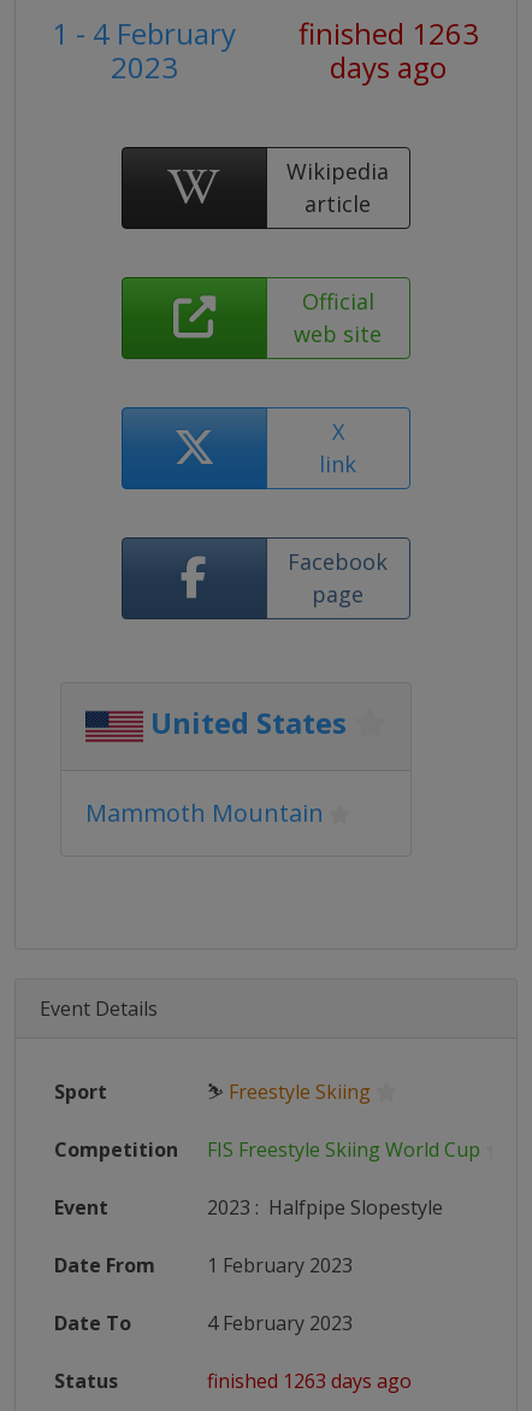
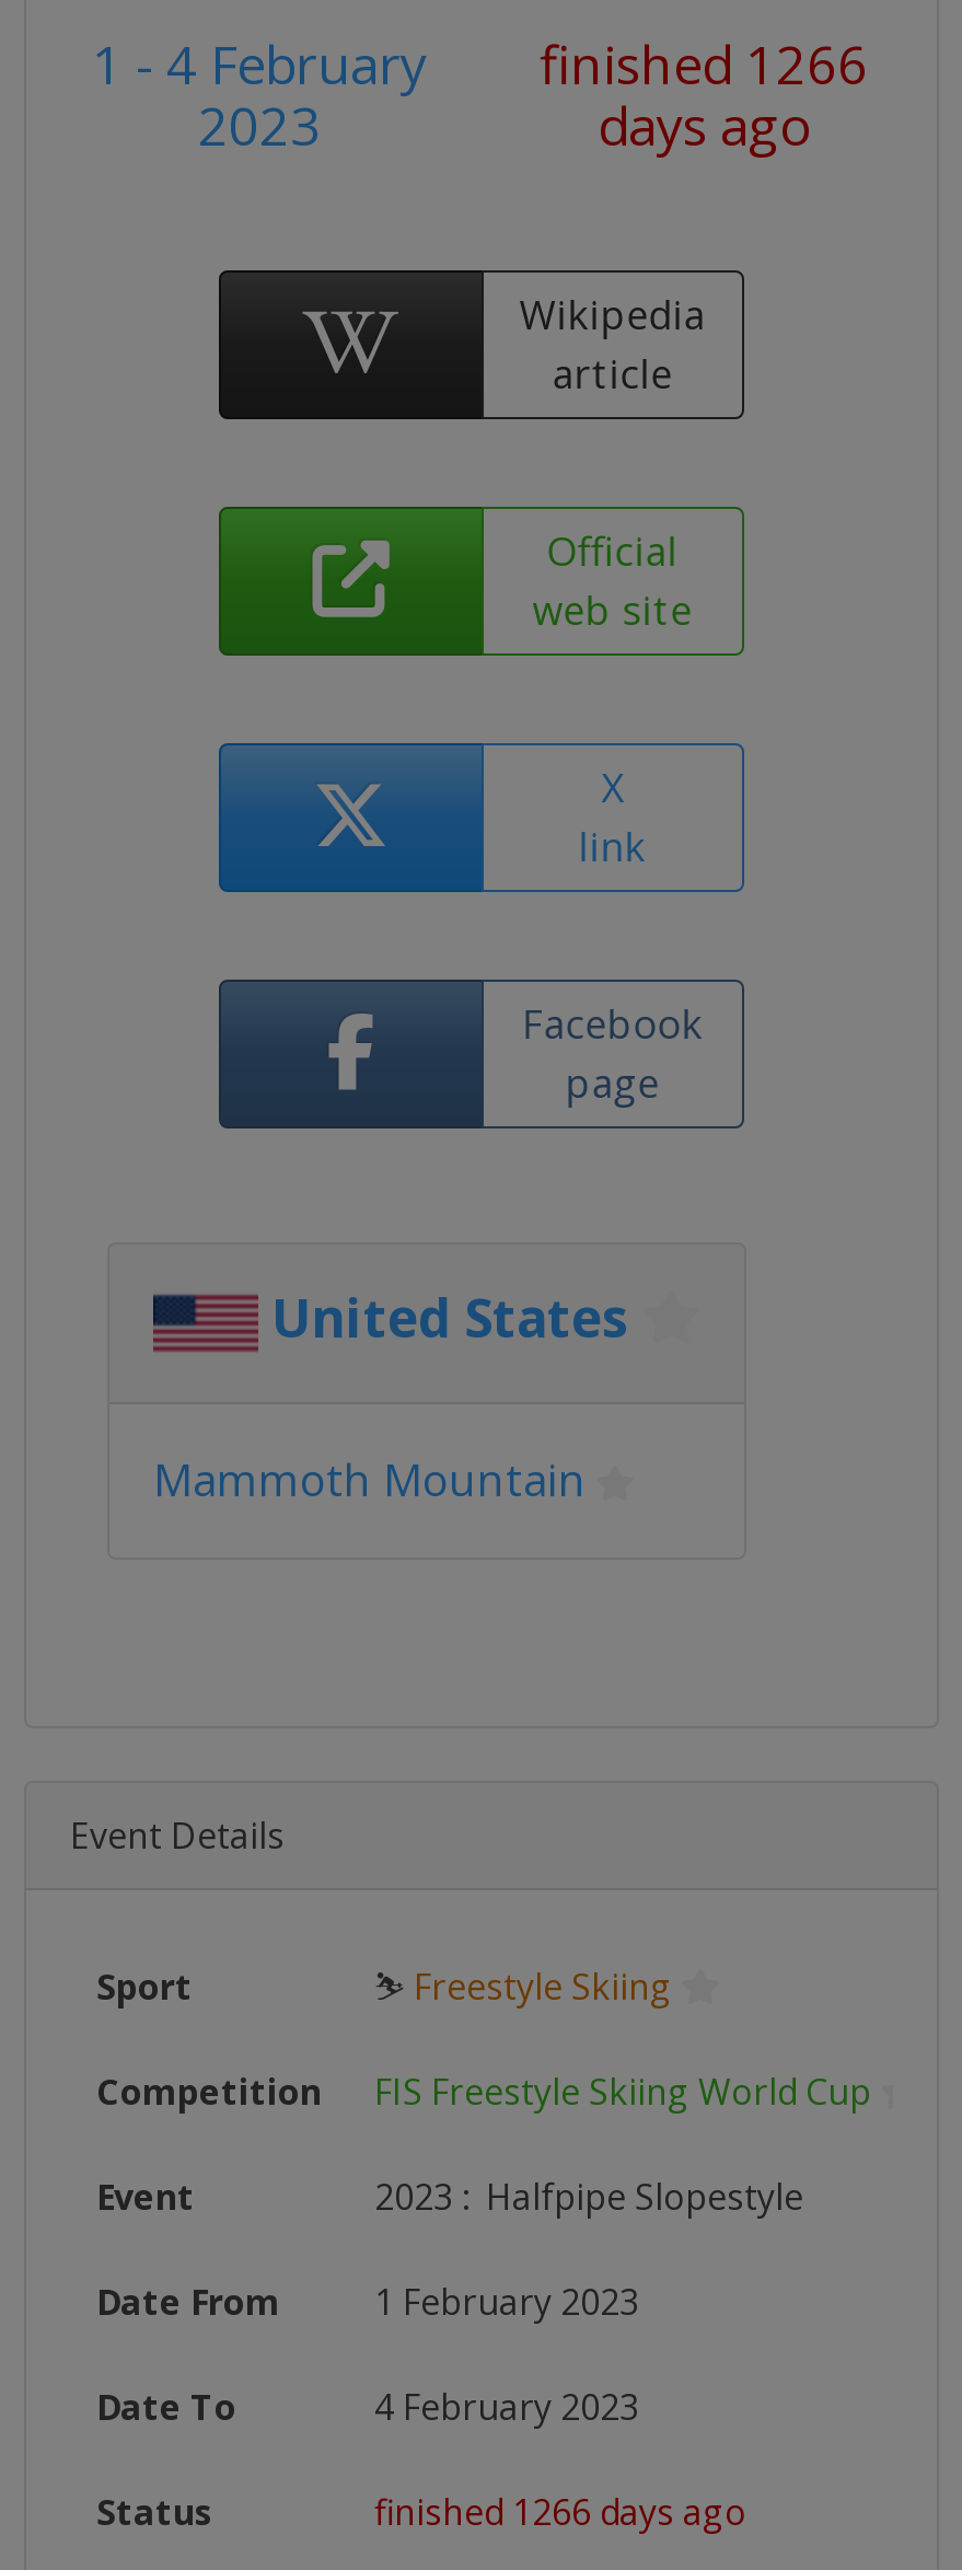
- 1 - 4 February finished 1263
+ 1 - 4 February finished 1266

- finished 1263 days ago
+ finished 1266 days ago
